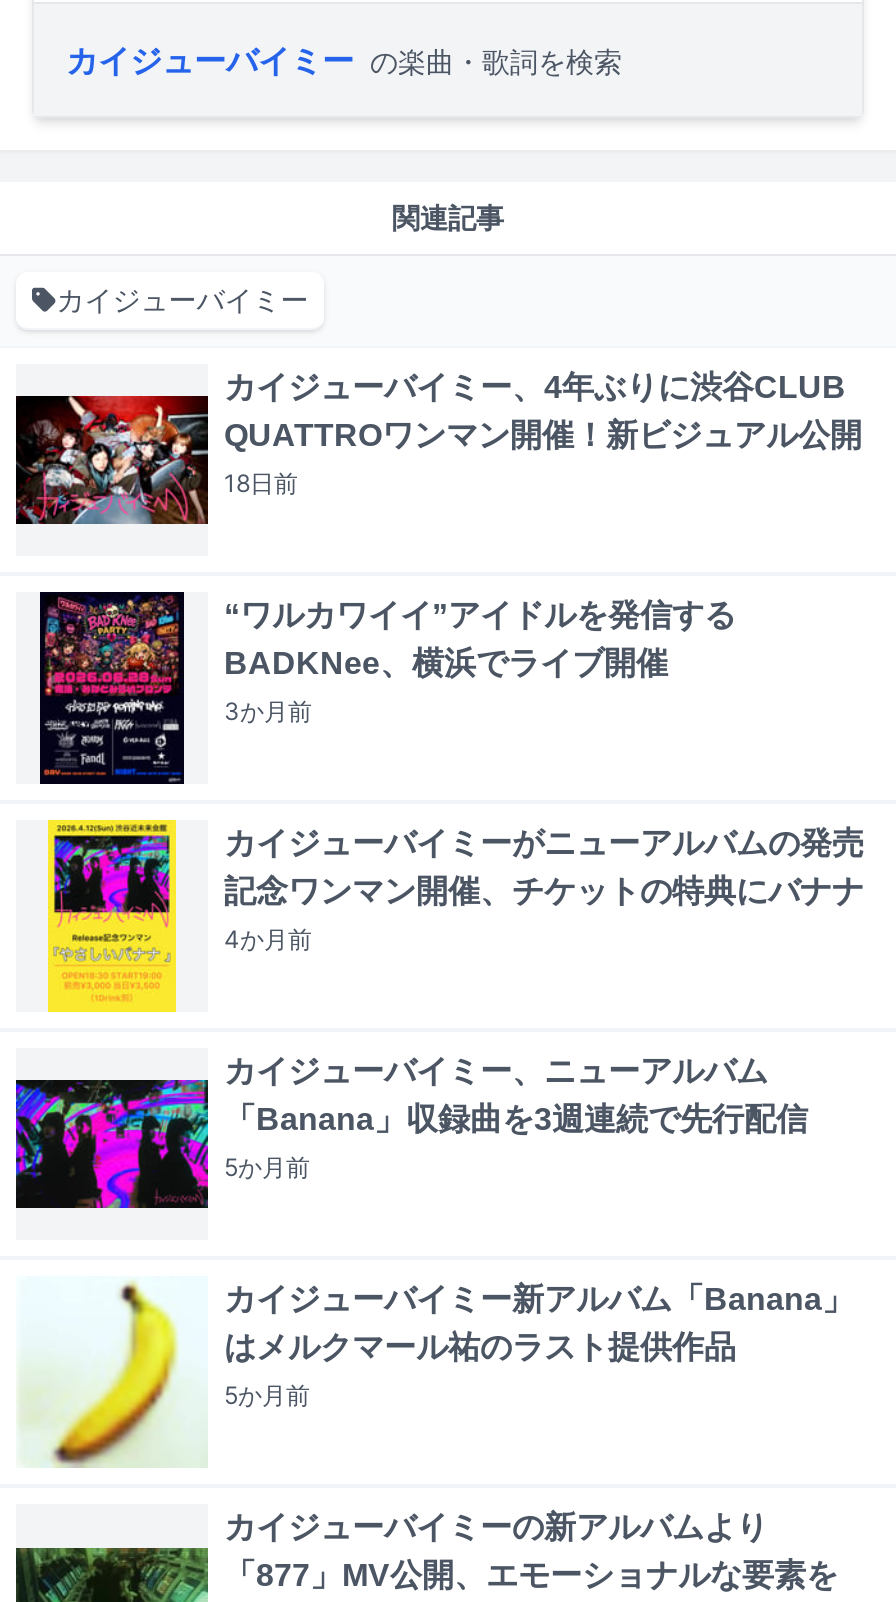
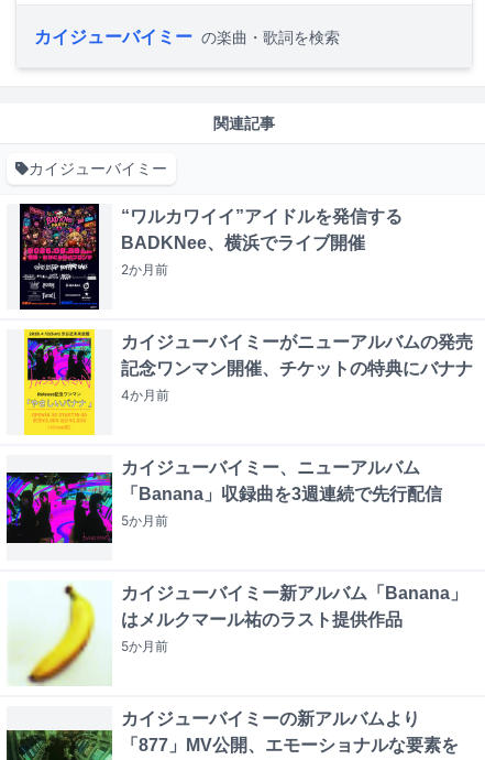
- [image]
- カイジューバイミー、4年ぶりに渋谷CLUB
- QUATTROワンマン開催！新ビジュアル公開
- 18日前

- 3か月前
+ 2か月前
